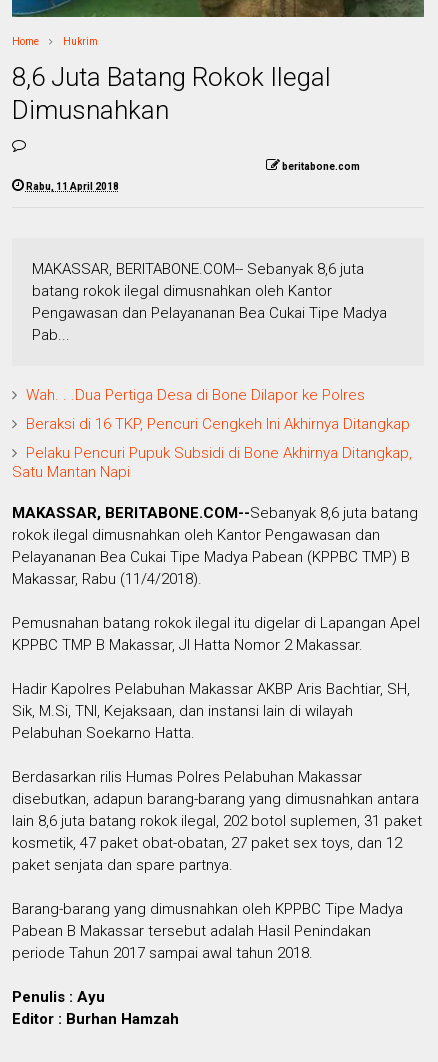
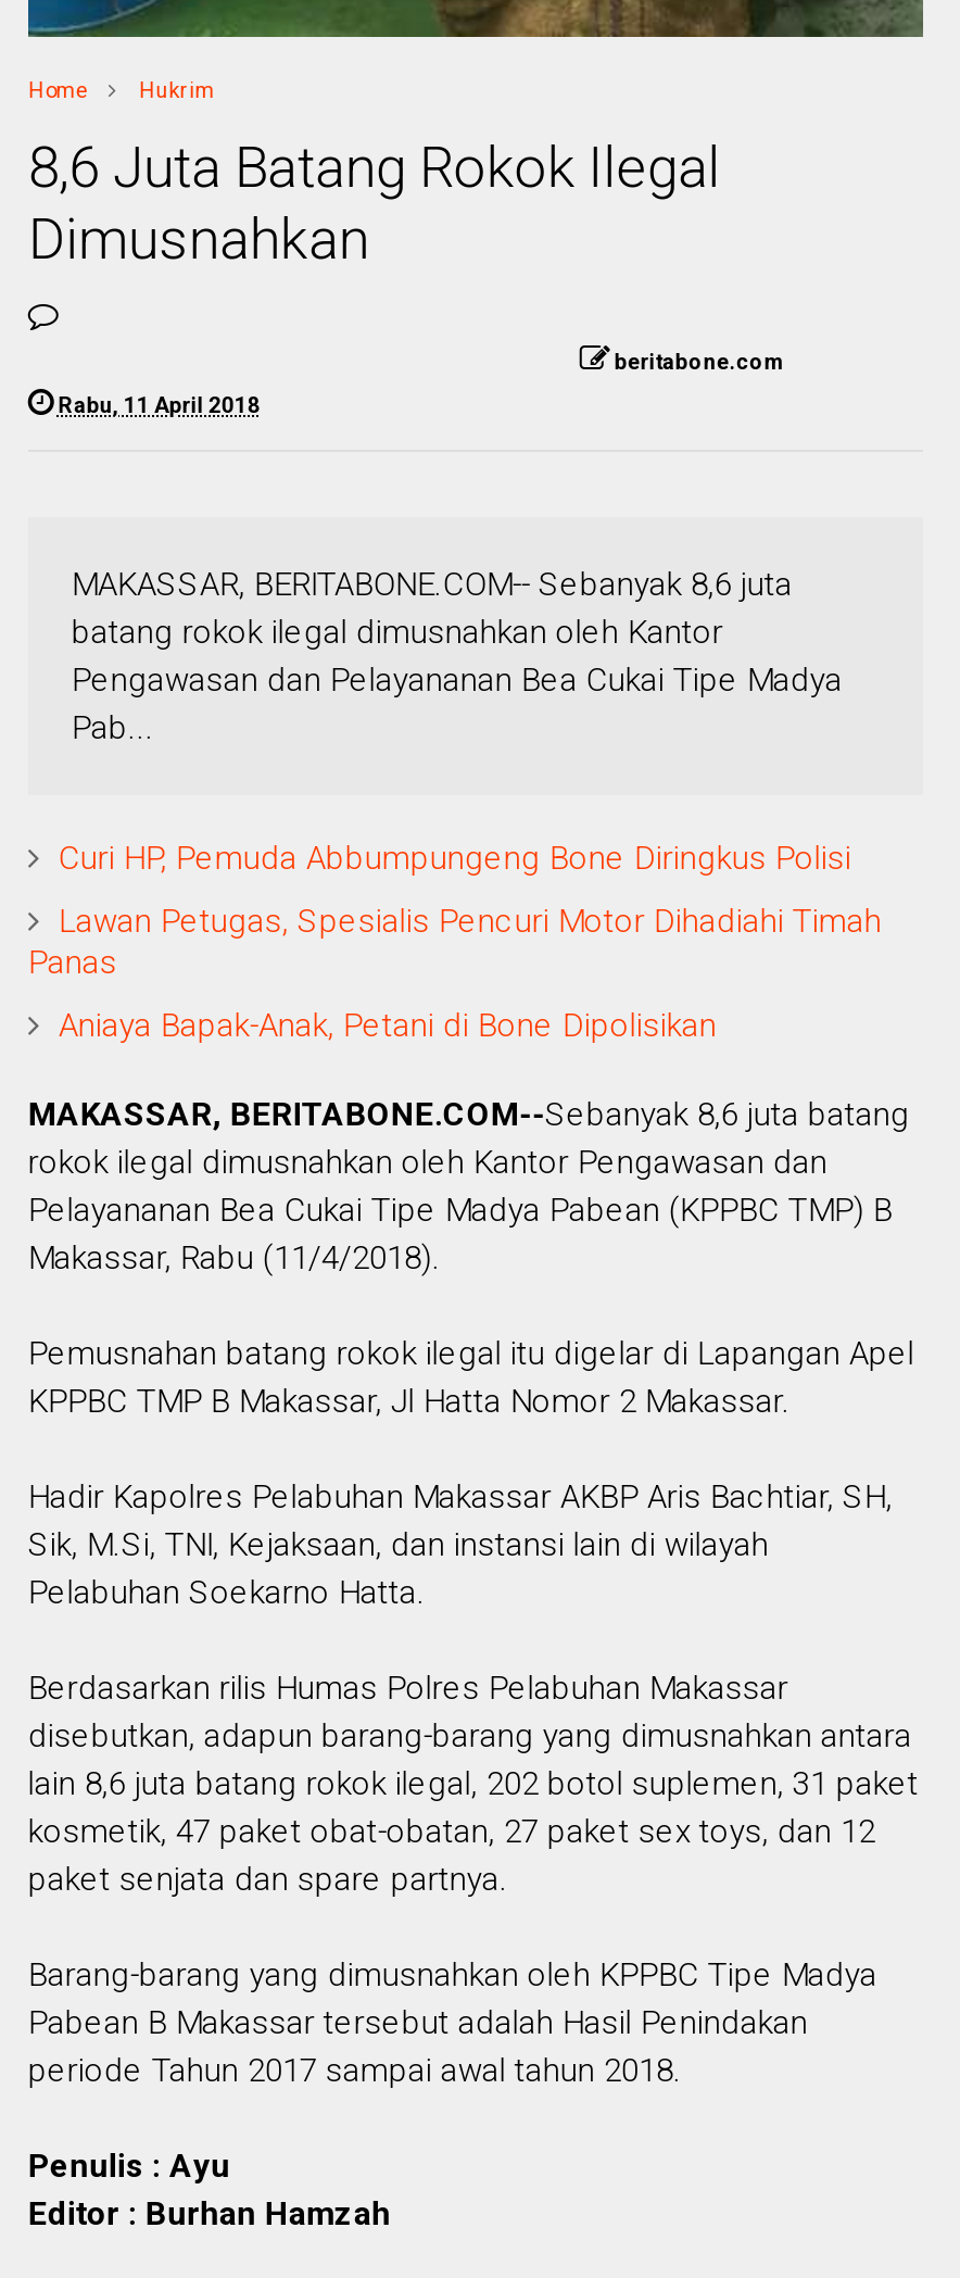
- Wah. . .Dua Pertiga Desa di Bone Dilapor ke Polres
+ Curi HP, Pemuda Abbumpungeng Bone Diringkus Polisi

- Beraksi di 16 TKP, Pencuri Cengkeh Ini Akhirnya Ditangkap
+ Lawan Petugas, Spesialis Pencuri Motor Dihadiahi Timah
+ Panas

- Pelaku Pencuri Pupuk Subsidi di Bone Akhirnya Ditangkap,
- Satu Mantan Napi
+ Aniaya Bapak-Anak, Petani di Bone Dipolisikan
